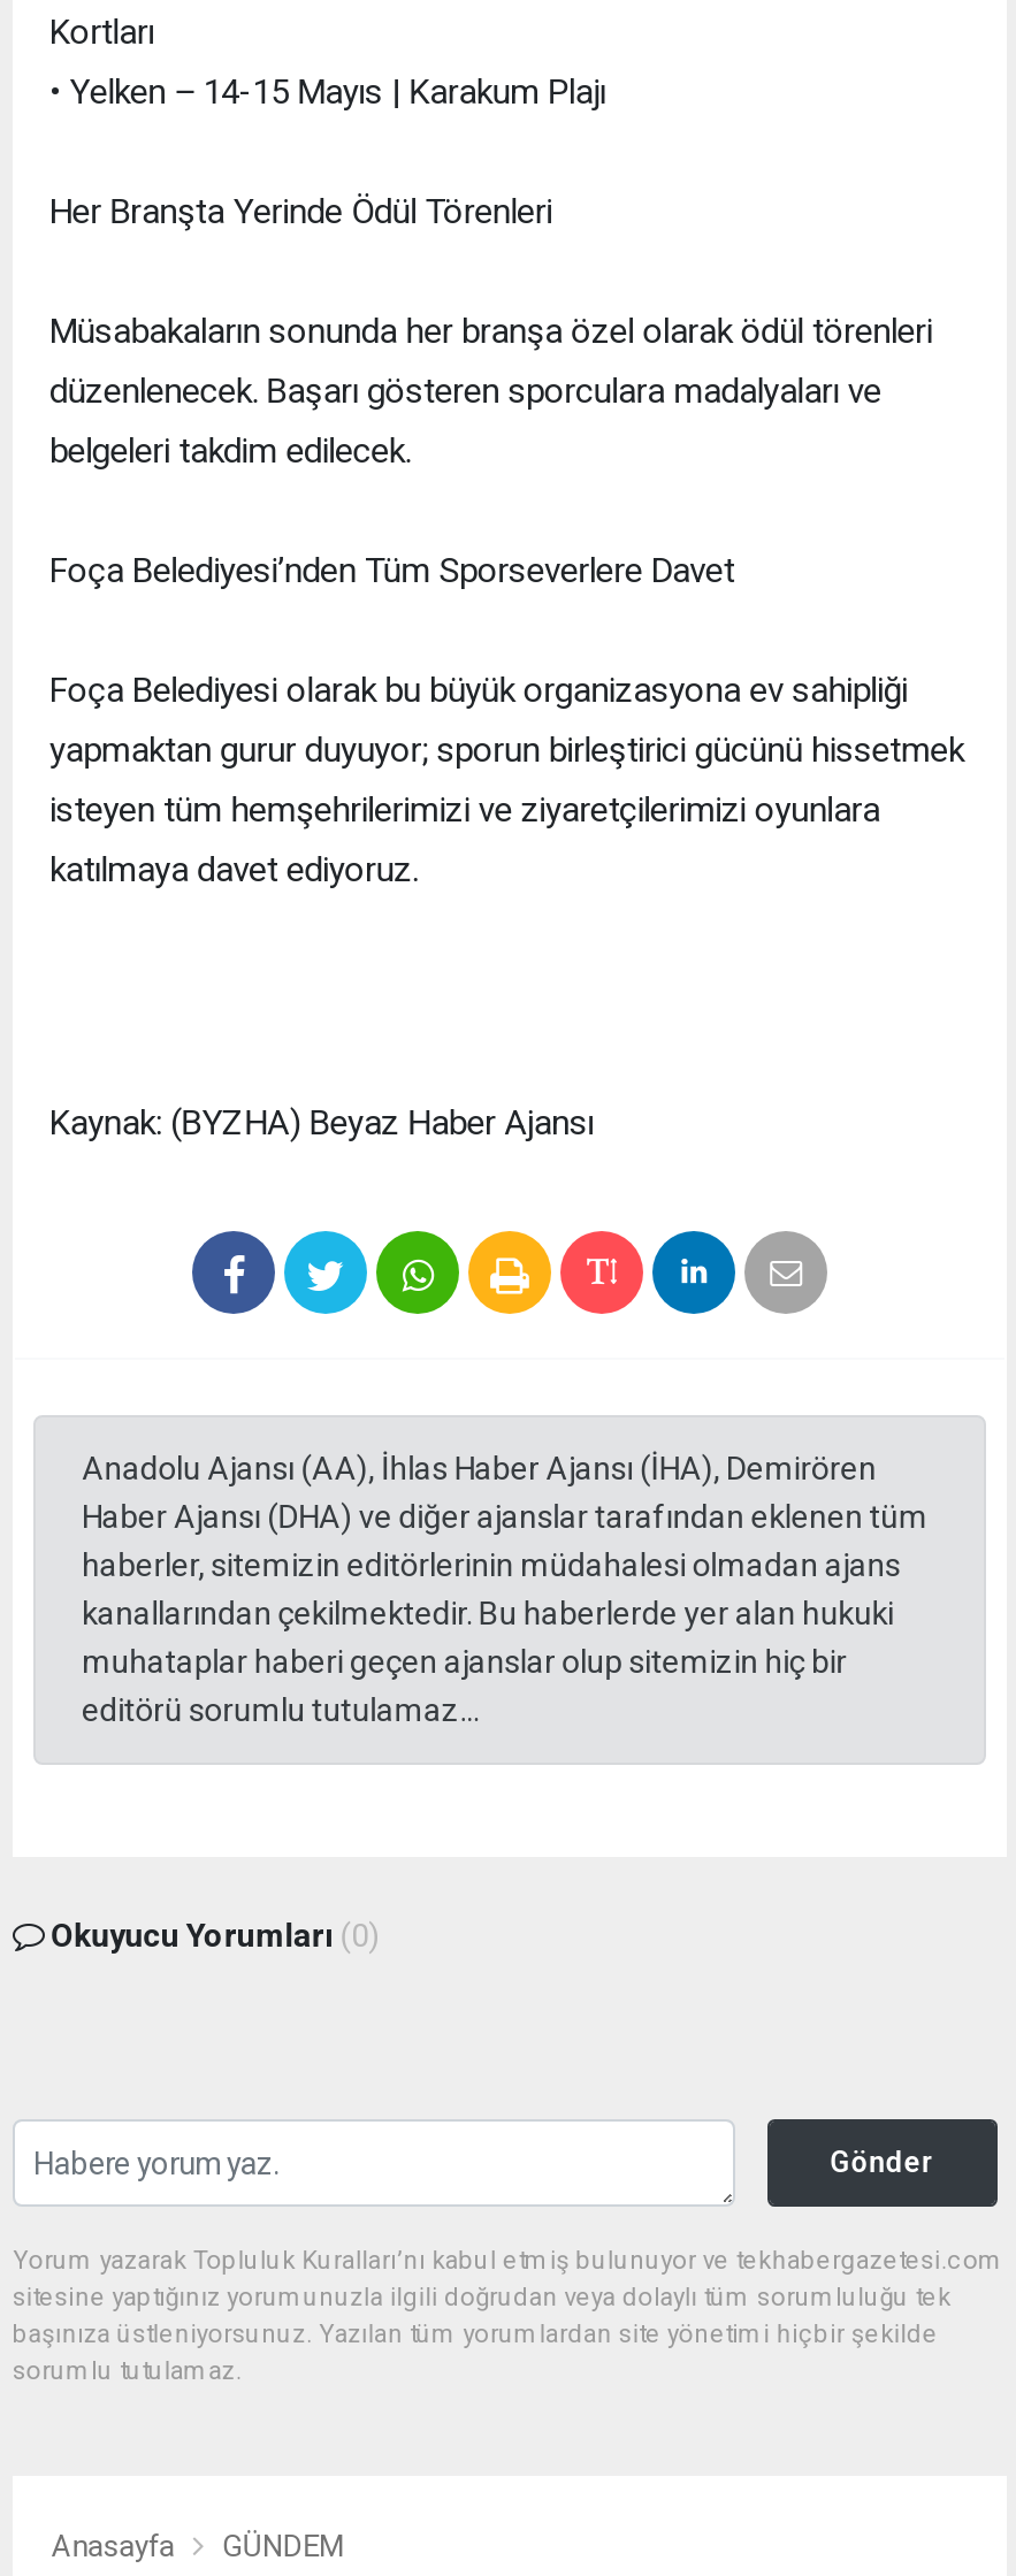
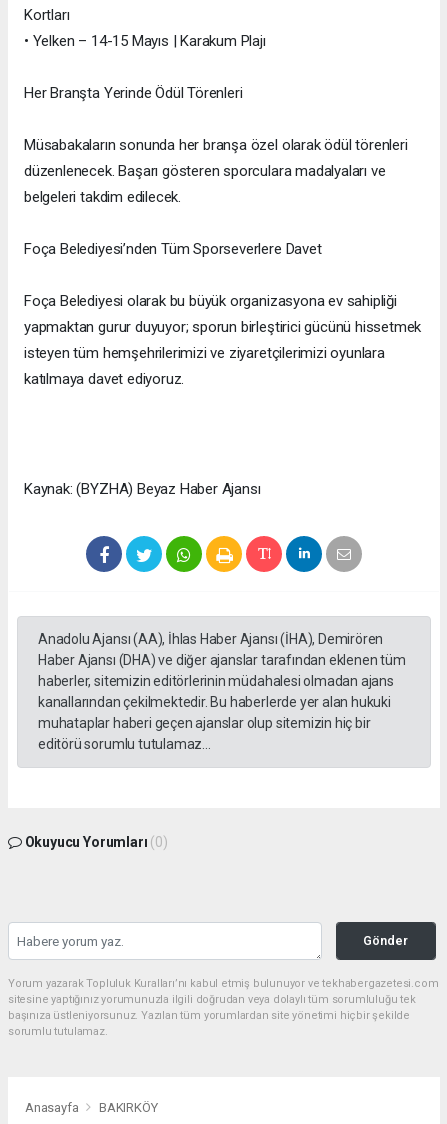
- GÜNDEM
+ BAKIRKÖY
